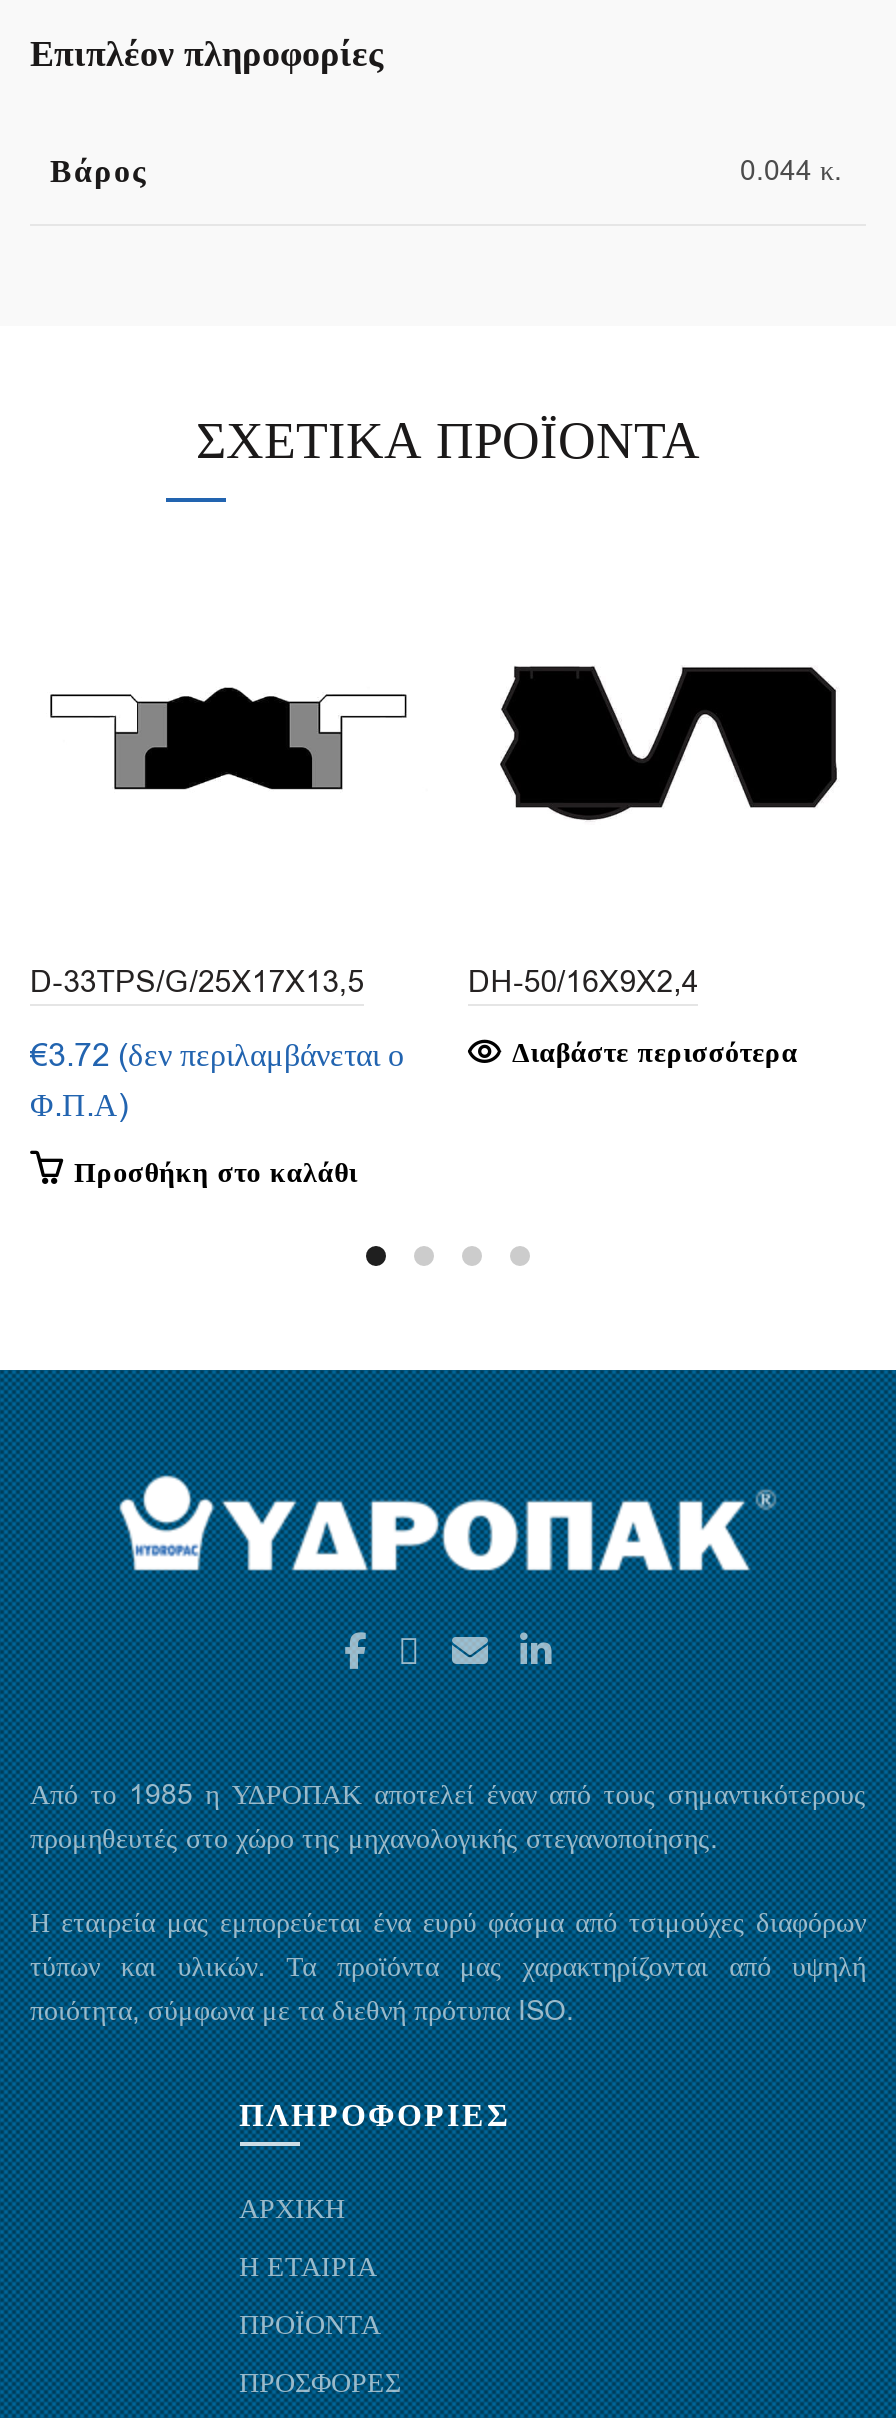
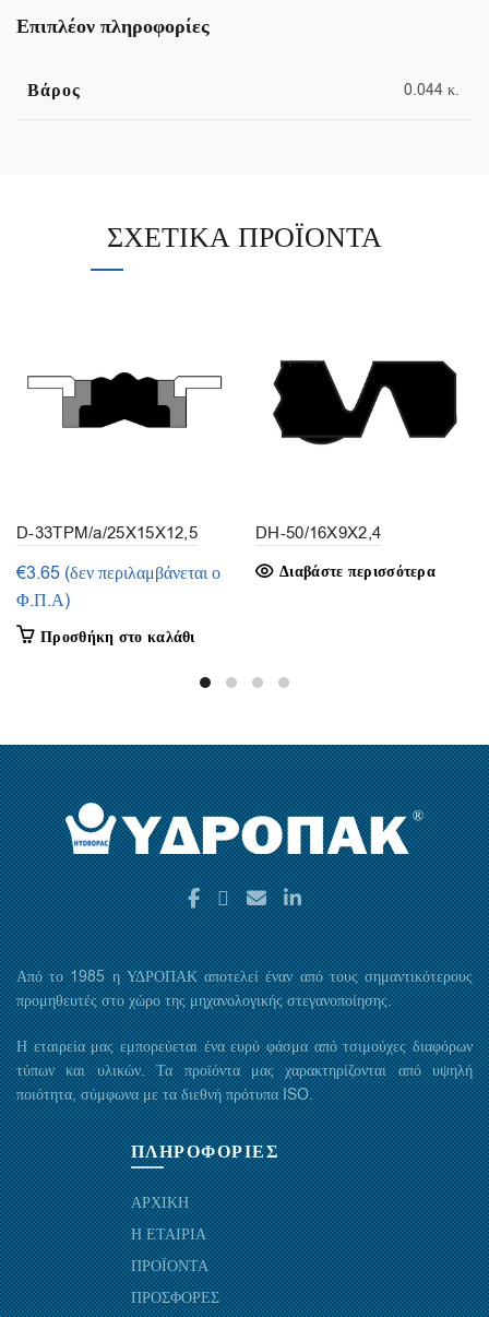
- D-33TPS/G/25X17X13,5
+ D-33TPM/a/25X15X12,5

- €3.72 (δεν περιλαμβάνεται ο
+ €3.65 (δεν περιλαμβάνεται ο
